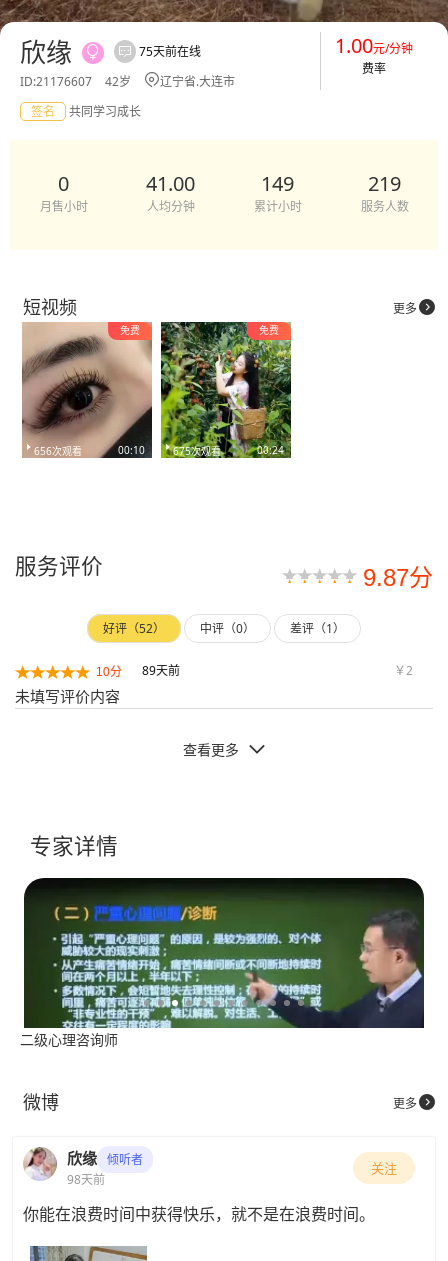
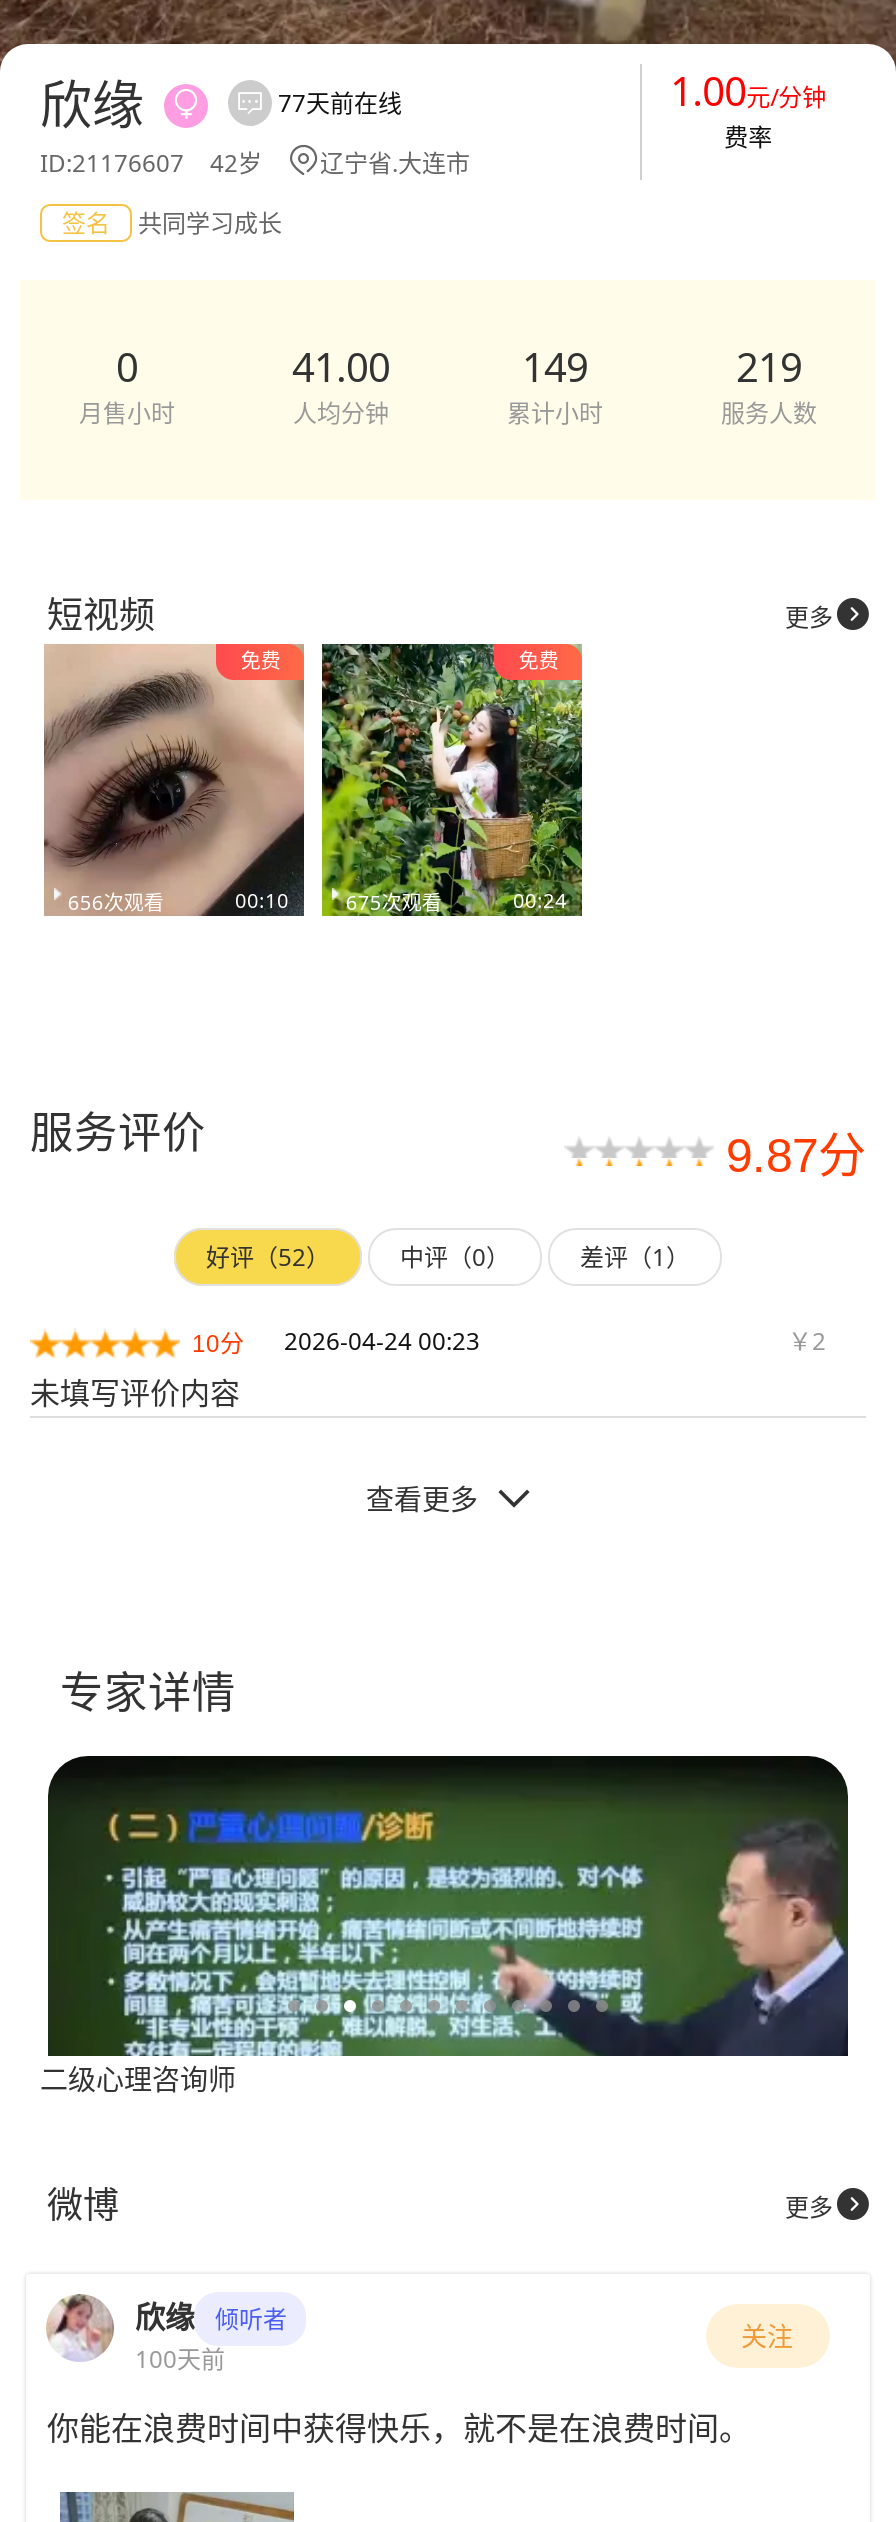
- 75天前在线
+ 77天前在线

- 10分 89天前
+ 10分 2026-04-24 00:23

- 98天前
+ 100天前
